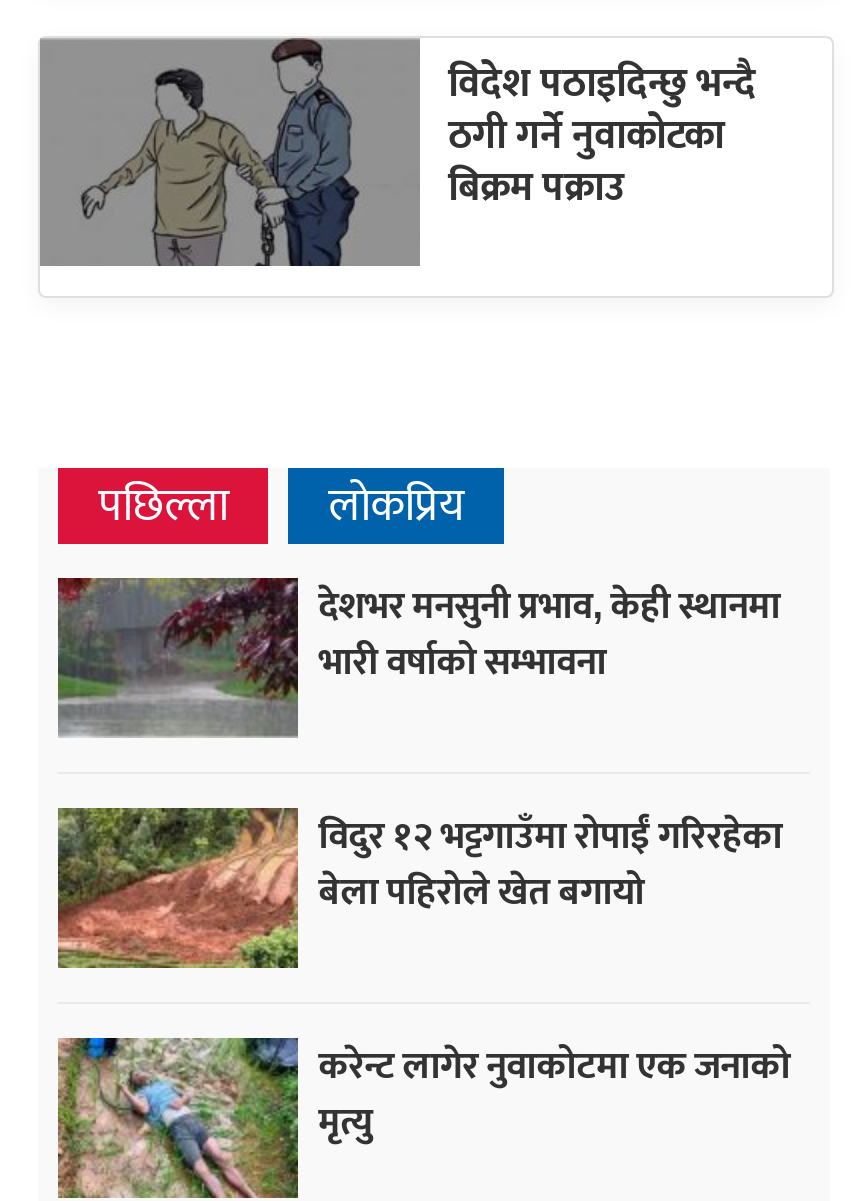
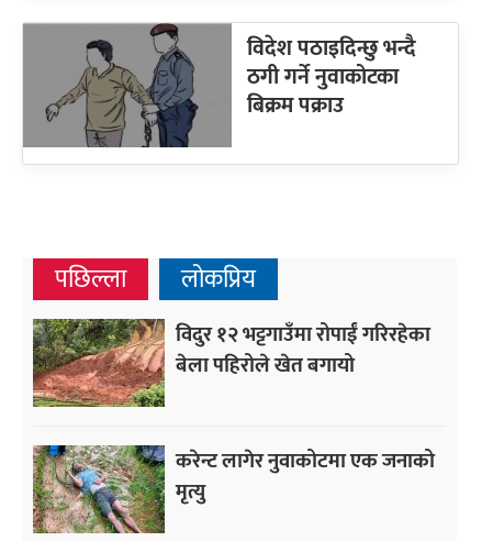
- [image]
- देशभर मनसुनी प्रभाव, केही स्थानमा
- भारी वर्षाको सम्भावना
